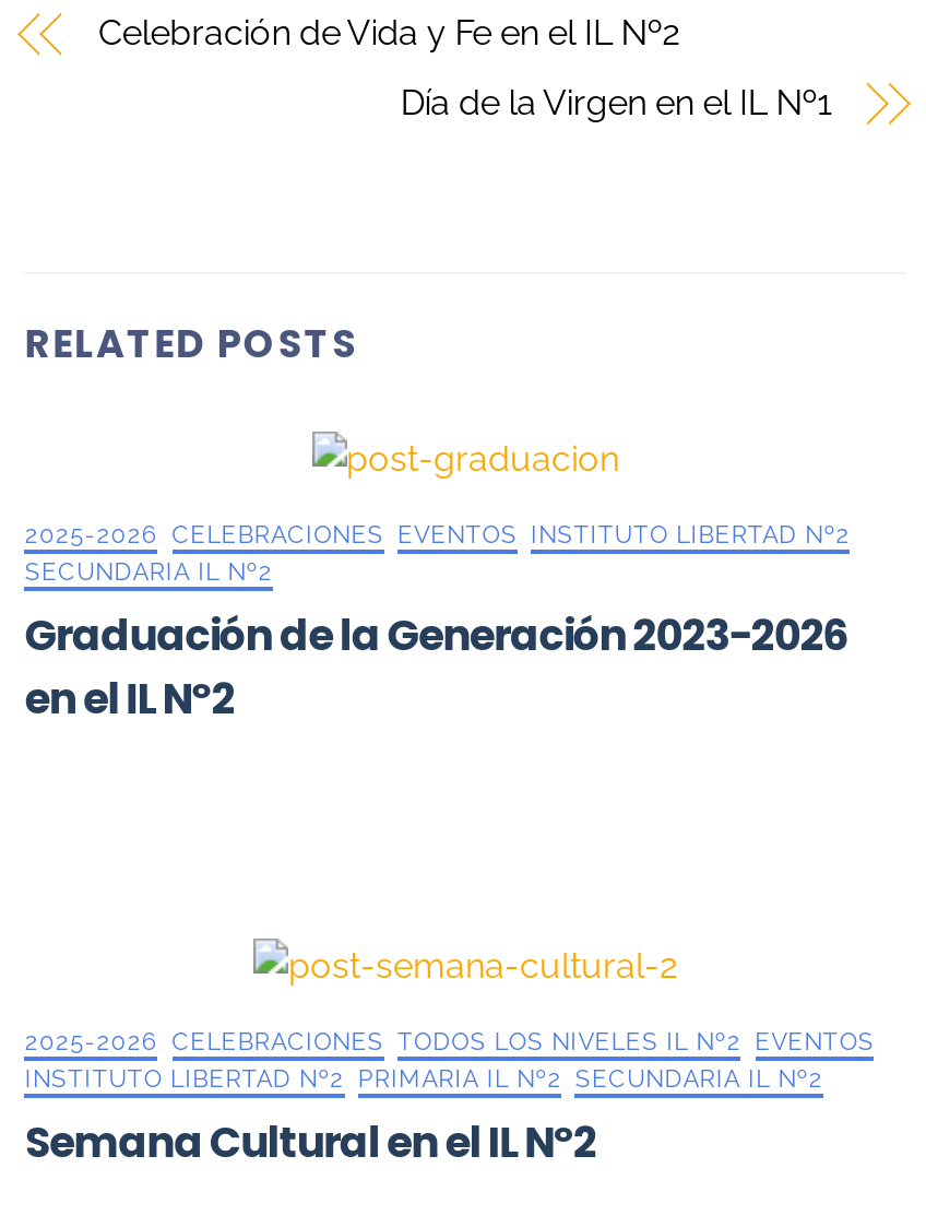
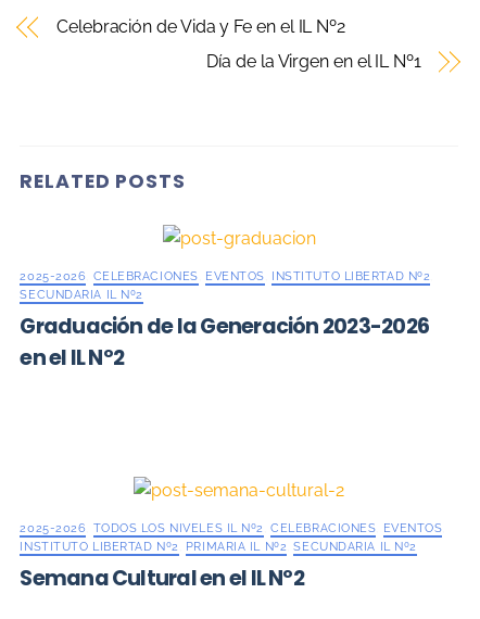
- 2025-2026, CELEBRACIONES, TODOS LOS NIVELES IL Nº2, EVENTOS,
+ 2025-2026, TODOS LOS NIVELES IL Nº2, CELEBRACIONES, EVENTOS,
